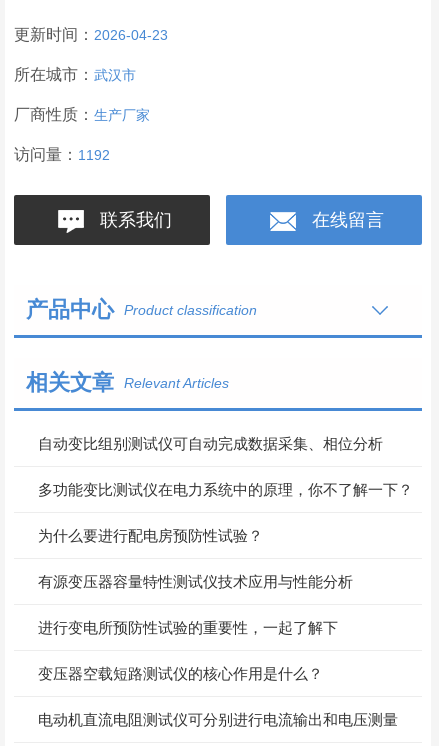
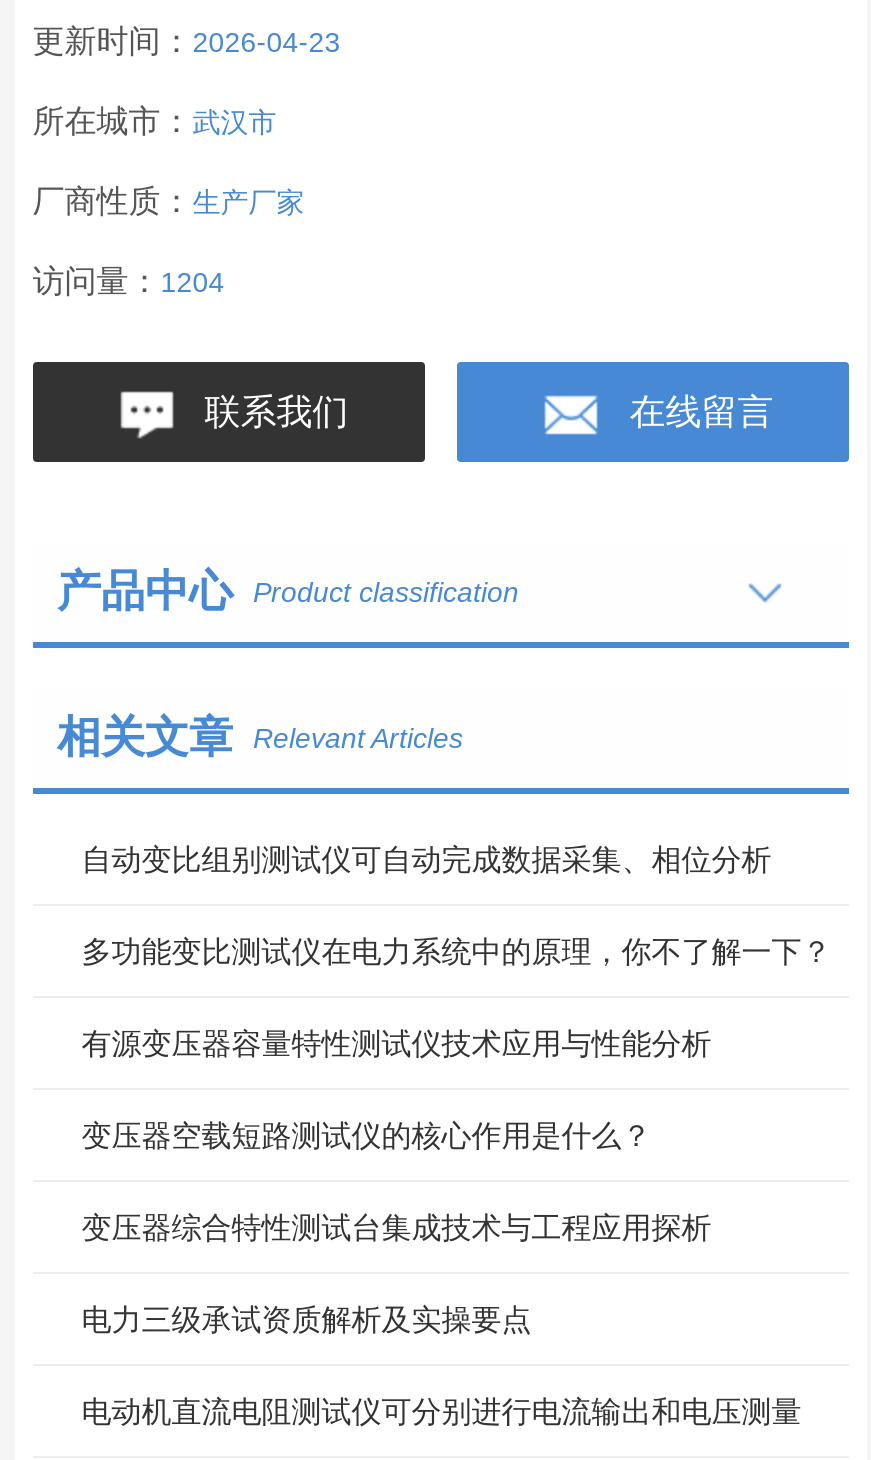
- 访问量：1192
+ 访问量：1204

- 为什么要进行配电房预防性试验？

moved up: 有源变压器容量特性测试仪技术应用与性能分析

- 进行变电所预防性试验的重要性，一起了解下

moved up: 变压器空载短路测试仪的核心作用是什么？

+ 变压器综合特性测试台集成技术与工程应用探析
+ 电力三级承试资质解析及实操要点
